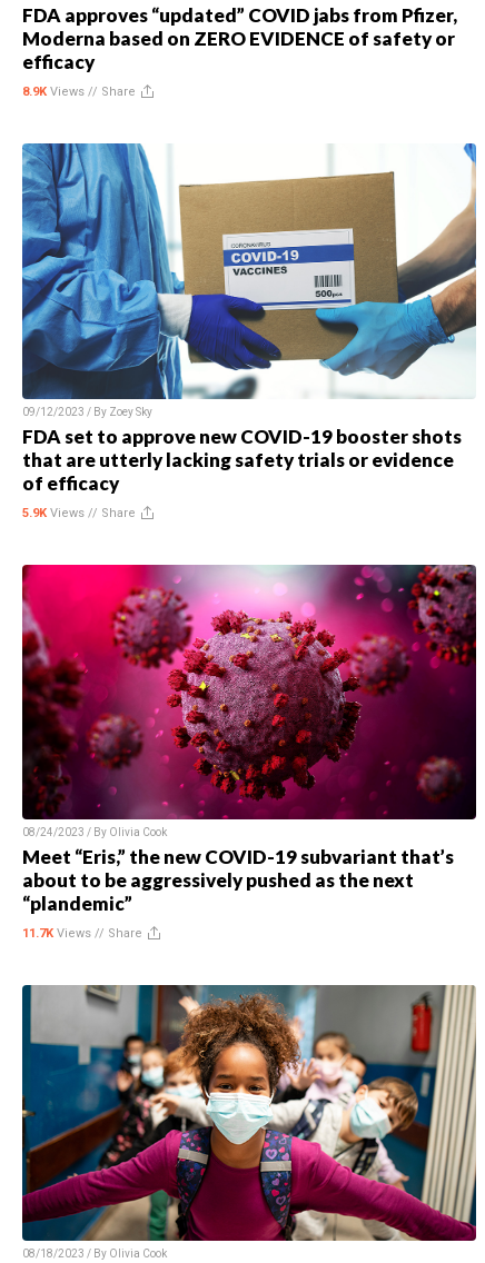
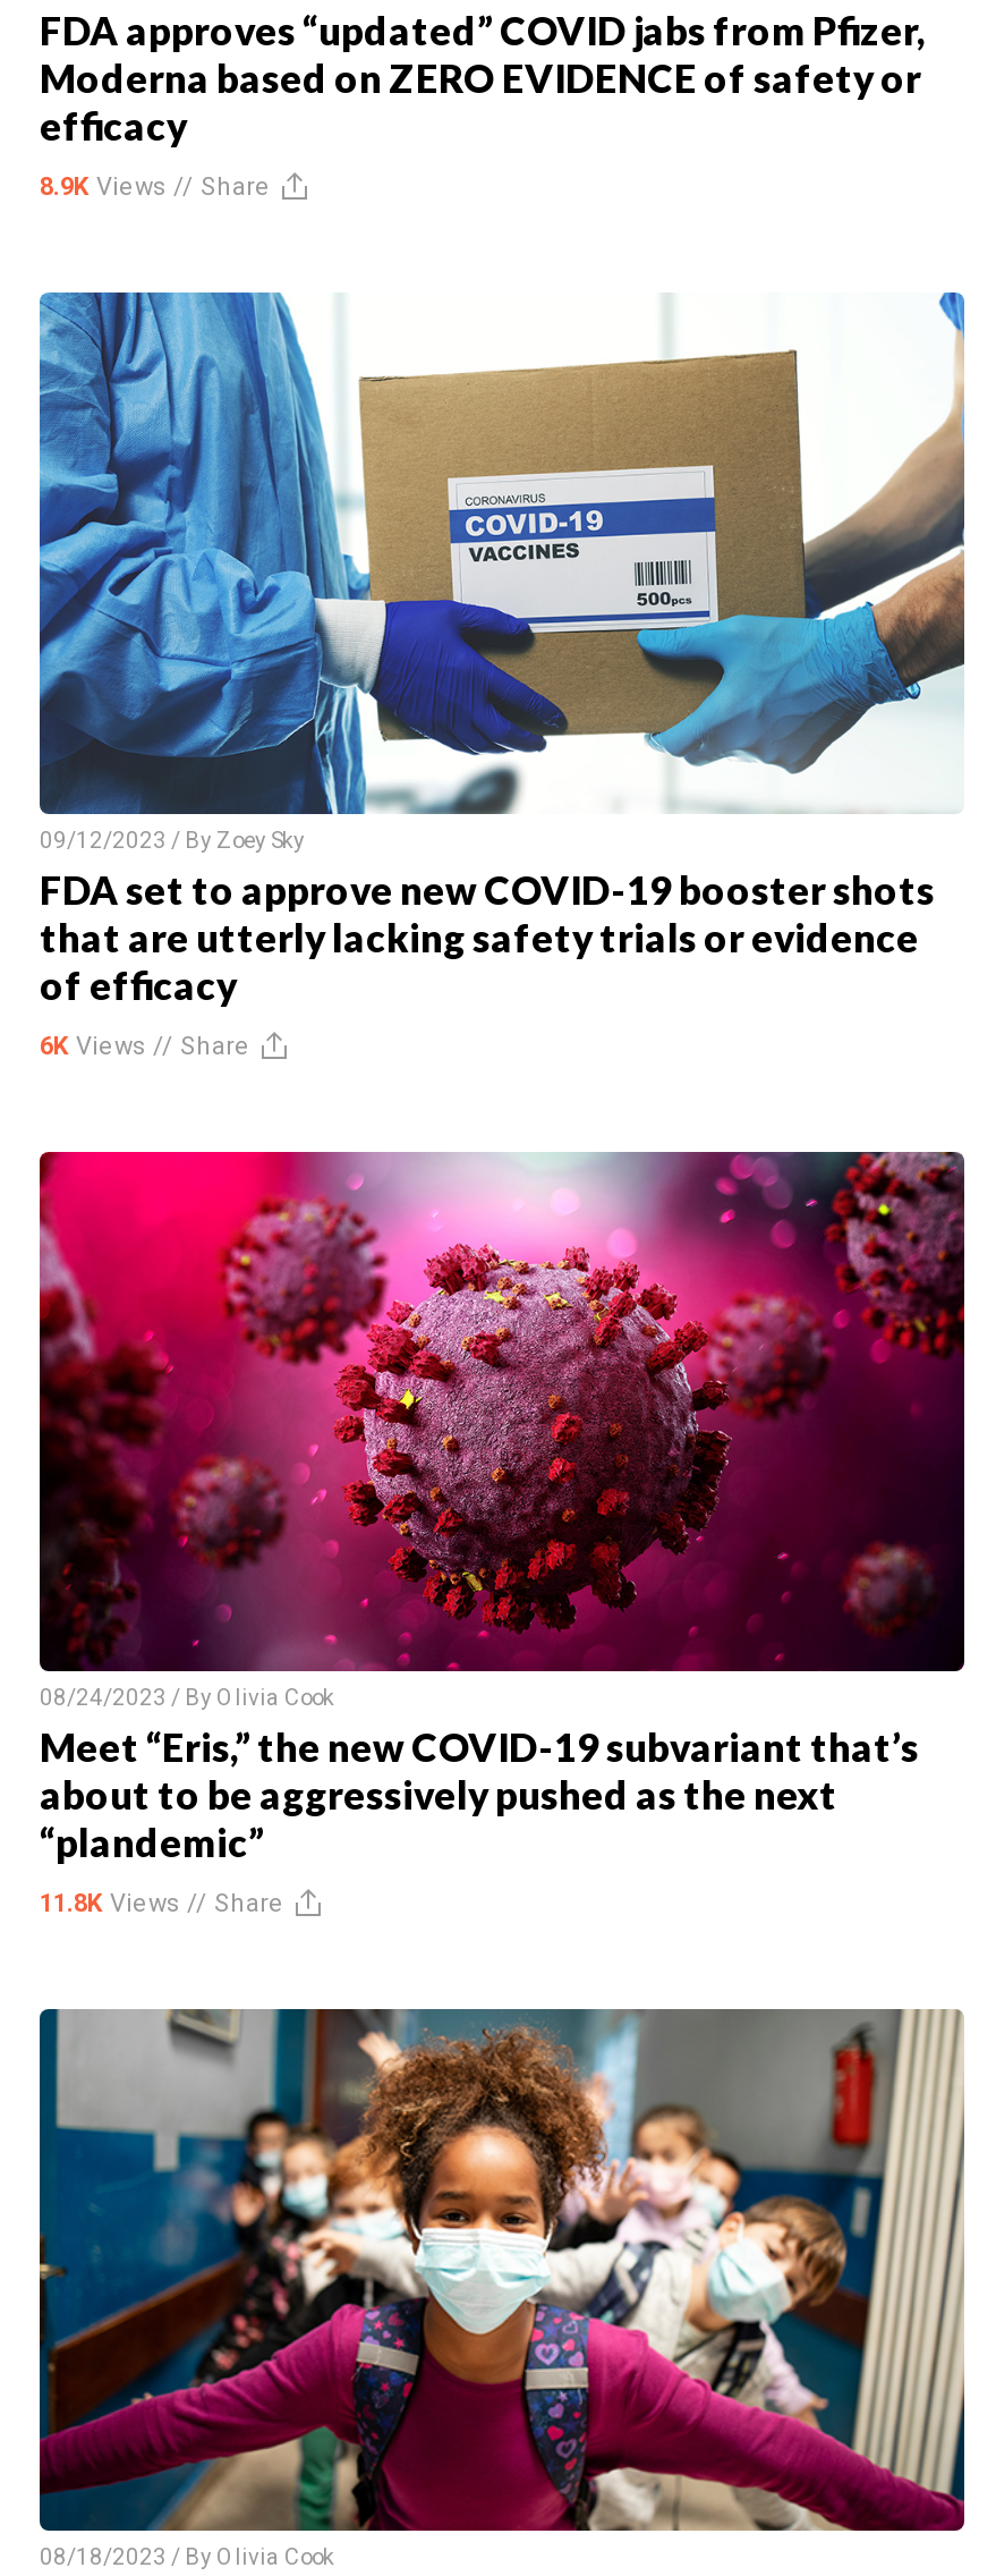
- 5.9K Views // Share
+ 6K Views // Share

- 11.7K Views // Share
+ 11.8K Views // Share
